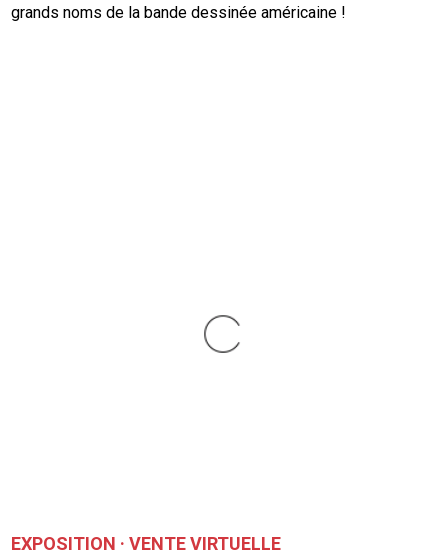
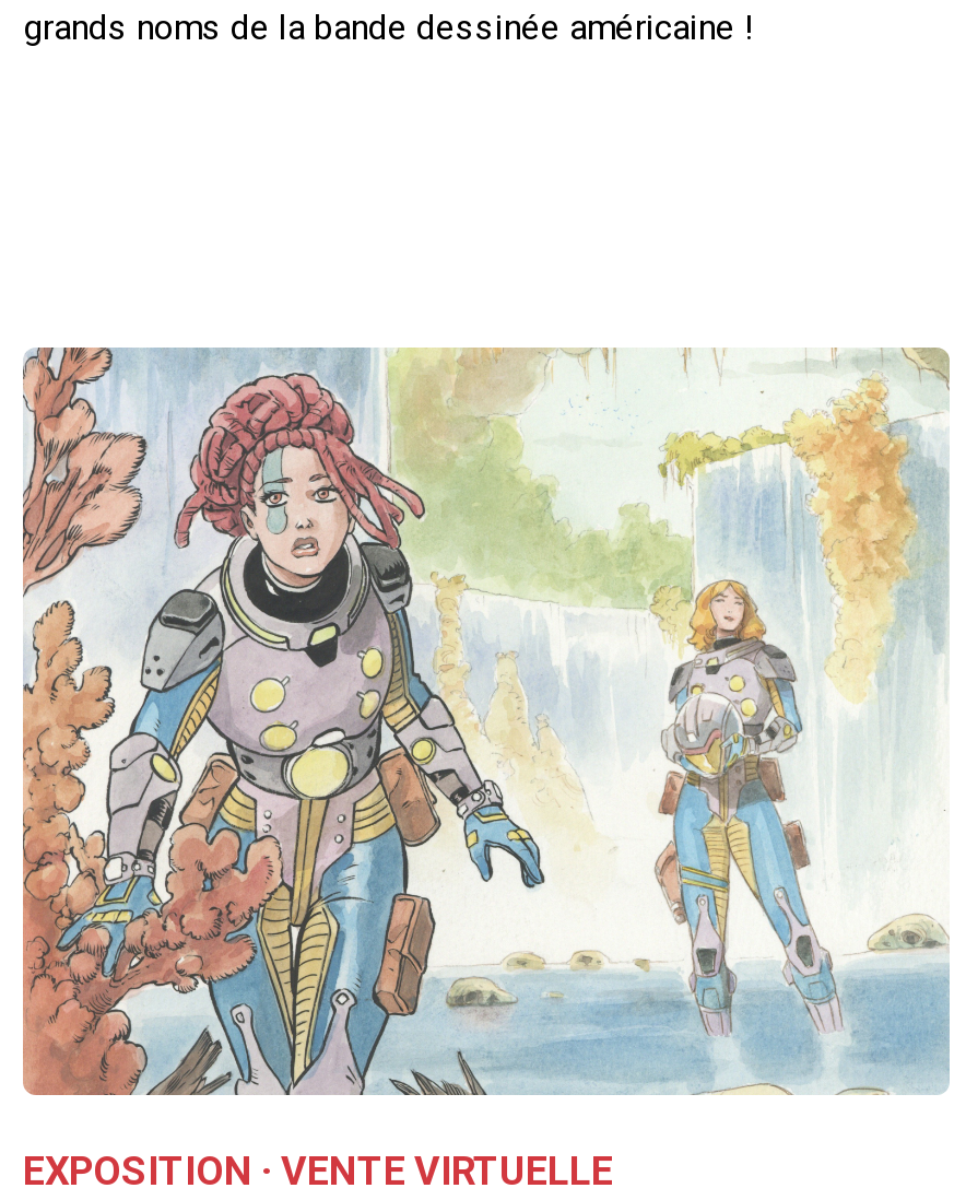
+ [image]
